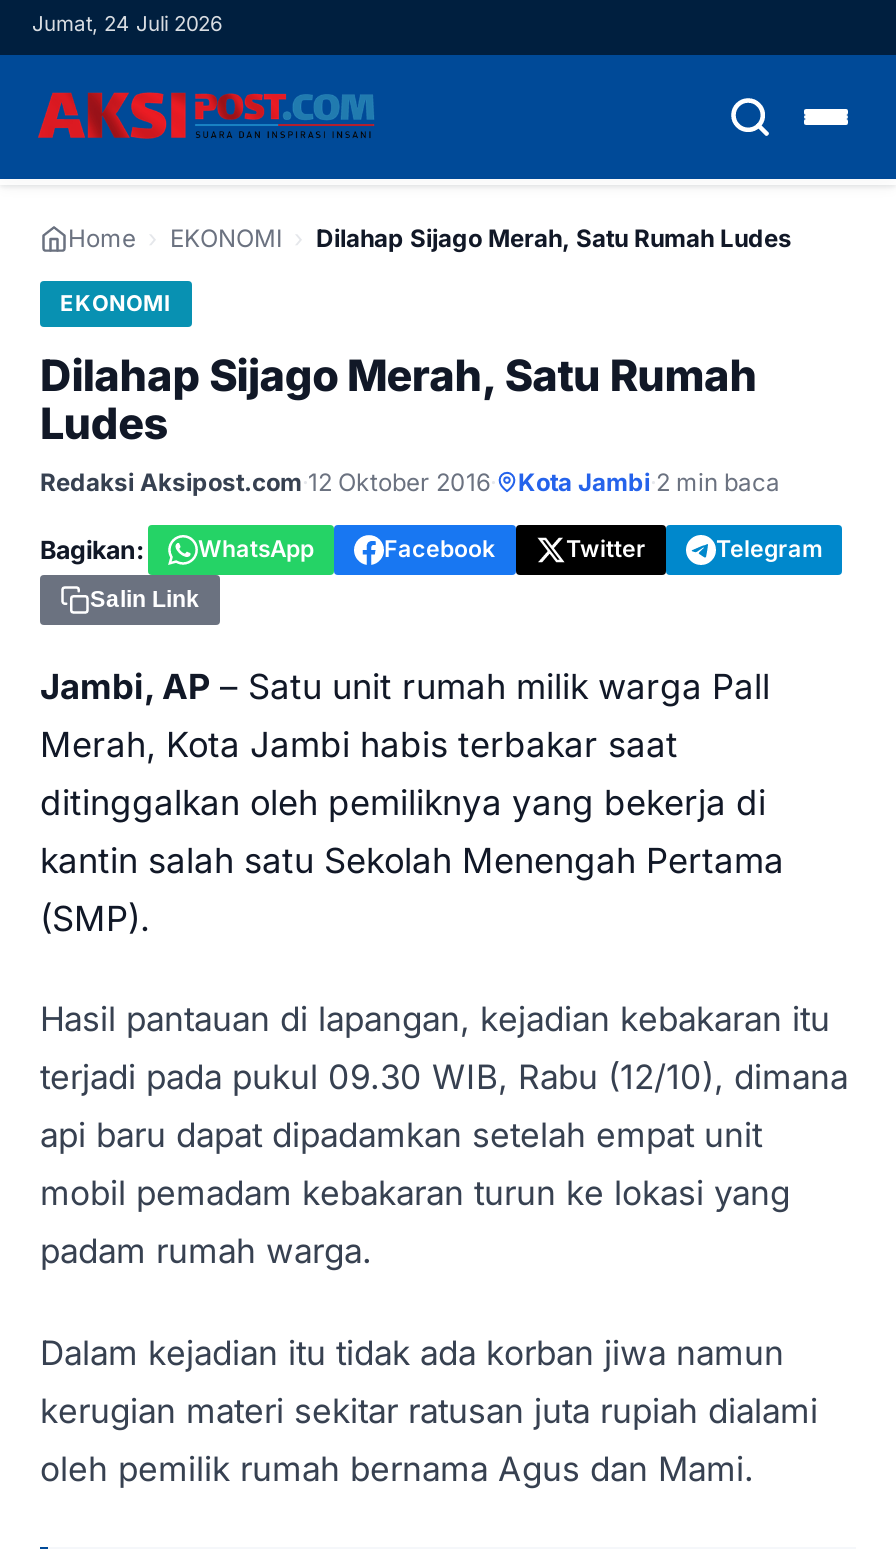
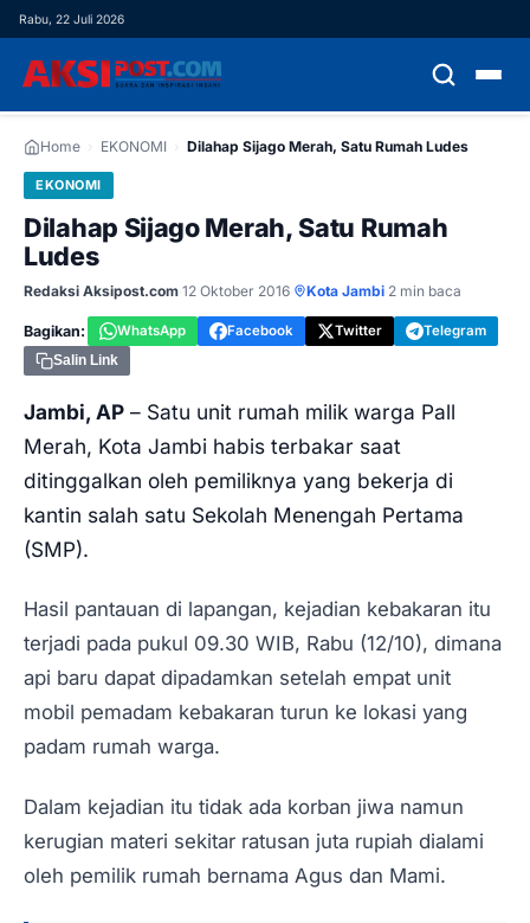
- Jumat, 24 Juli 2026
+ Rabu, 22 Juli 2026
